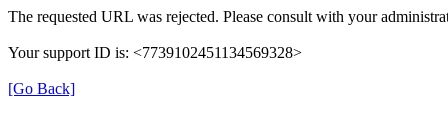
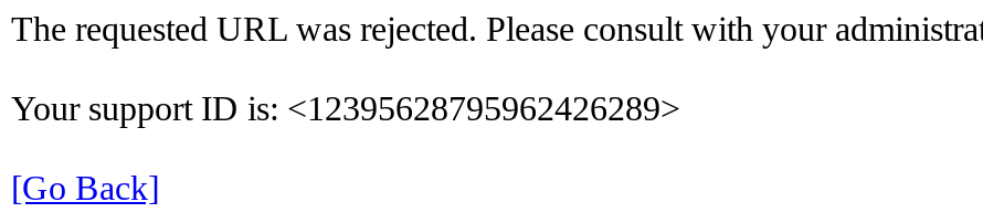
- Your support ID is: <7739102451134569328>
+ Your support ID is: <12395628795962426289>
